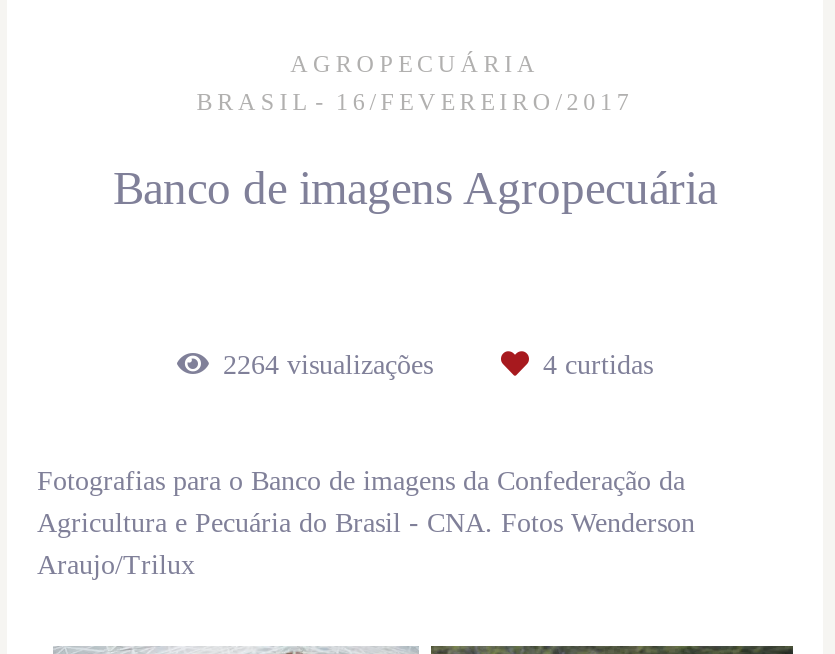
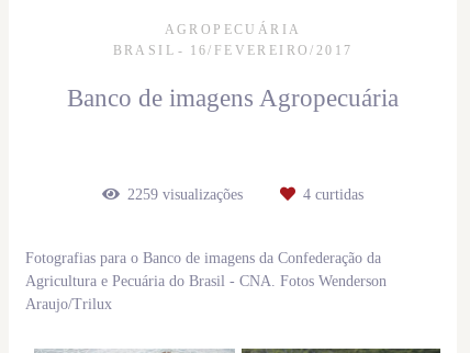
- 2264 visualizações
+ 2259 visualizações
